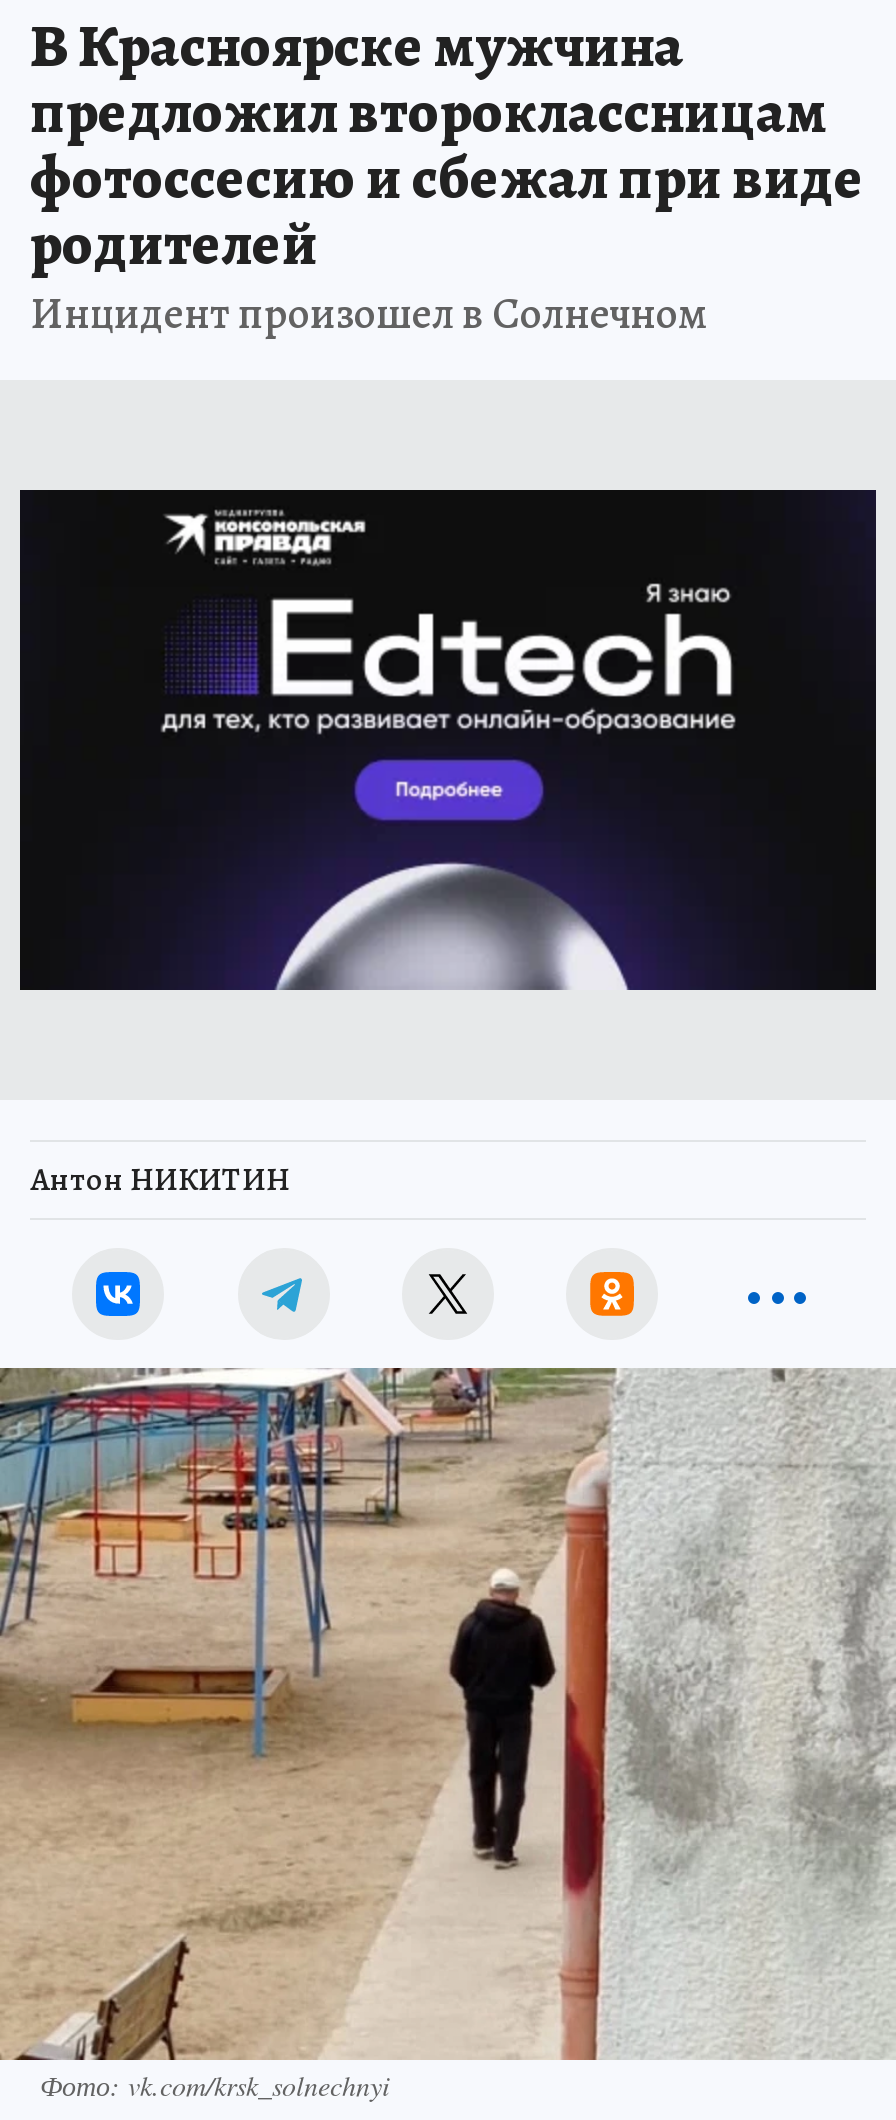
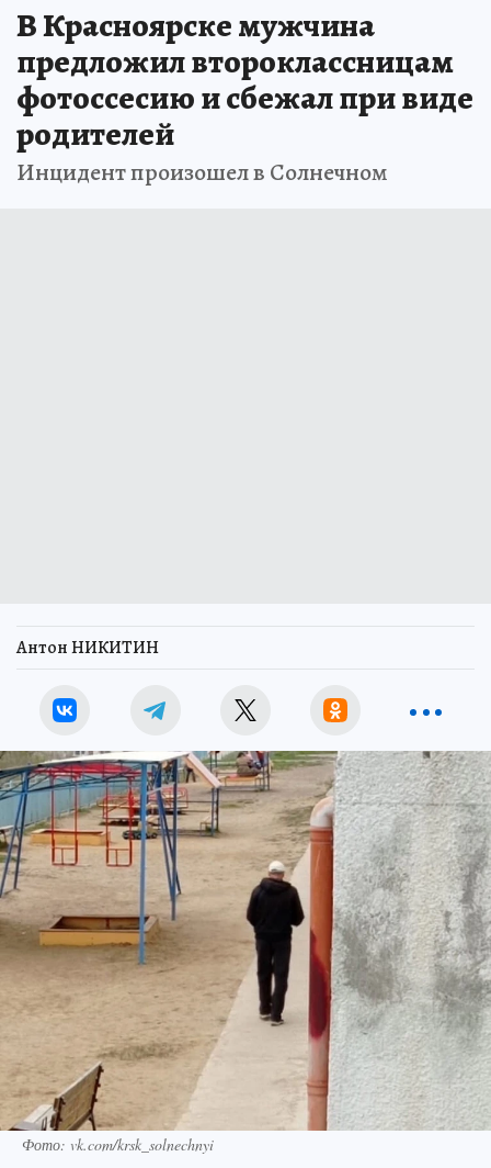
- [image]
